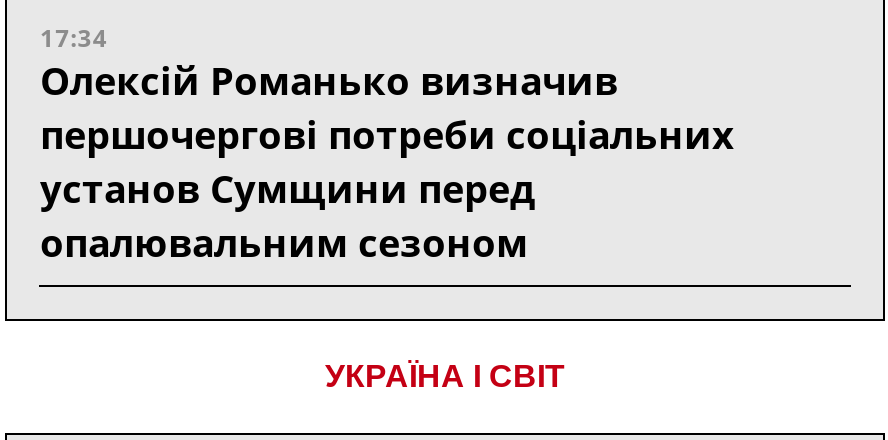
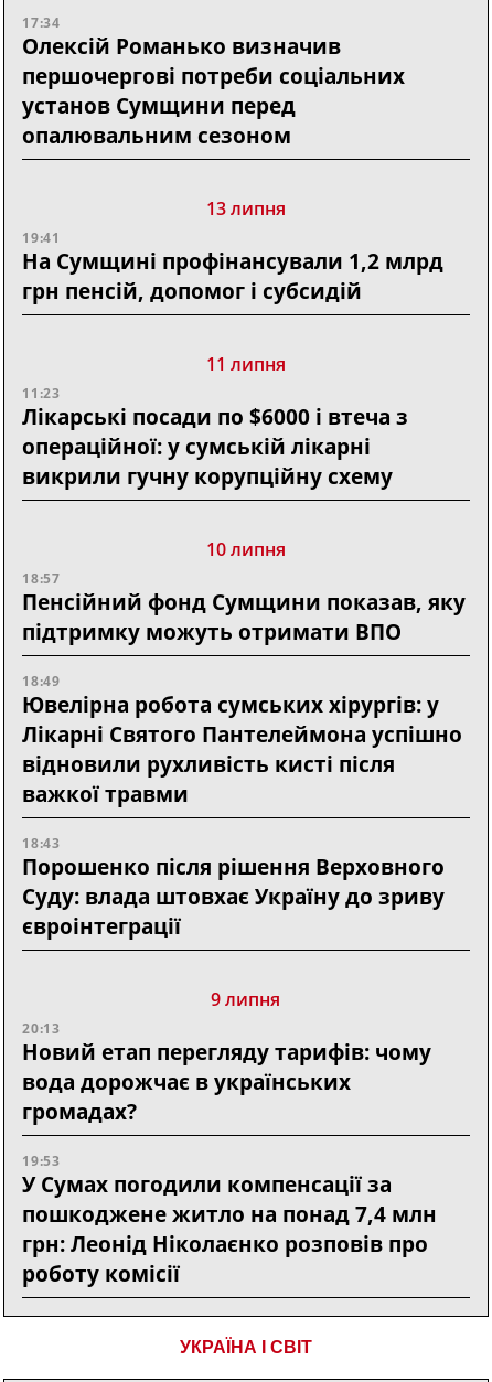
+ 13 липня
+ 19:41
+ На Сумщині профінансували 1,2 млрд
+ грн пенсій, допомог і субсидій
+ 11 липня
+ 11:23
+ Лікарські посади по $6000 і втеча з
+ операційної: у сумській лікарні
+ викрили гучну корупційну схему
+ 10 липня
+ 18:57
+ Пенсійний фонд Сумщини показав, яку
+ підтримку можуть отримати ВПО
+ 18:49
+ Ювелірна робота сумських хірургів: у
+ Лікарні Святого Пантелеймона успішно
+ відновили рухливість кисті після
+ важкої травми
+ 18:43
+ Порошенко після рішення Верховного
+ Суду: влада штовхає Україну до зриву
+ євроінтеграції
+ 9 липня
+ 20:13
+ Новий етап перегляду тарифів: чому
+ вода дорожчає в українських
+ громадах?
+ 19:53
+ У Сумах погодили компенсації за
+ пошкоджене житло на понад 7,4 млн
+ грн: Леонід Ніколаєнко розповів про
+ роботу комісії
